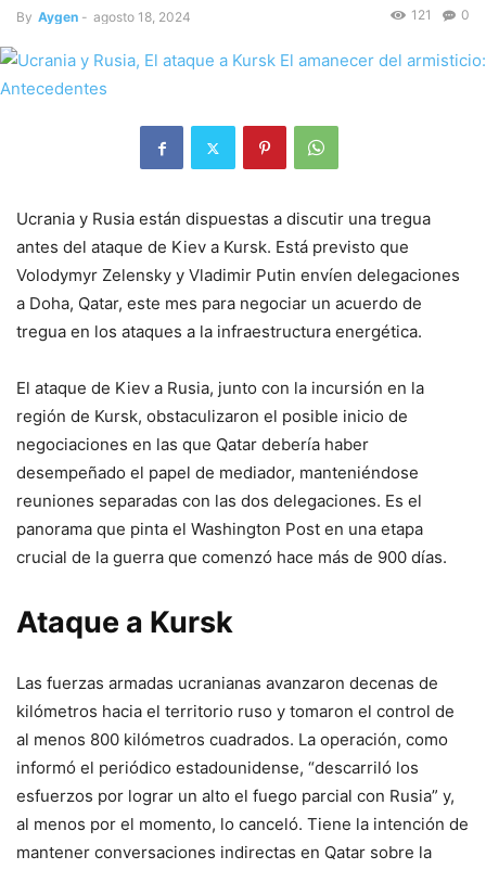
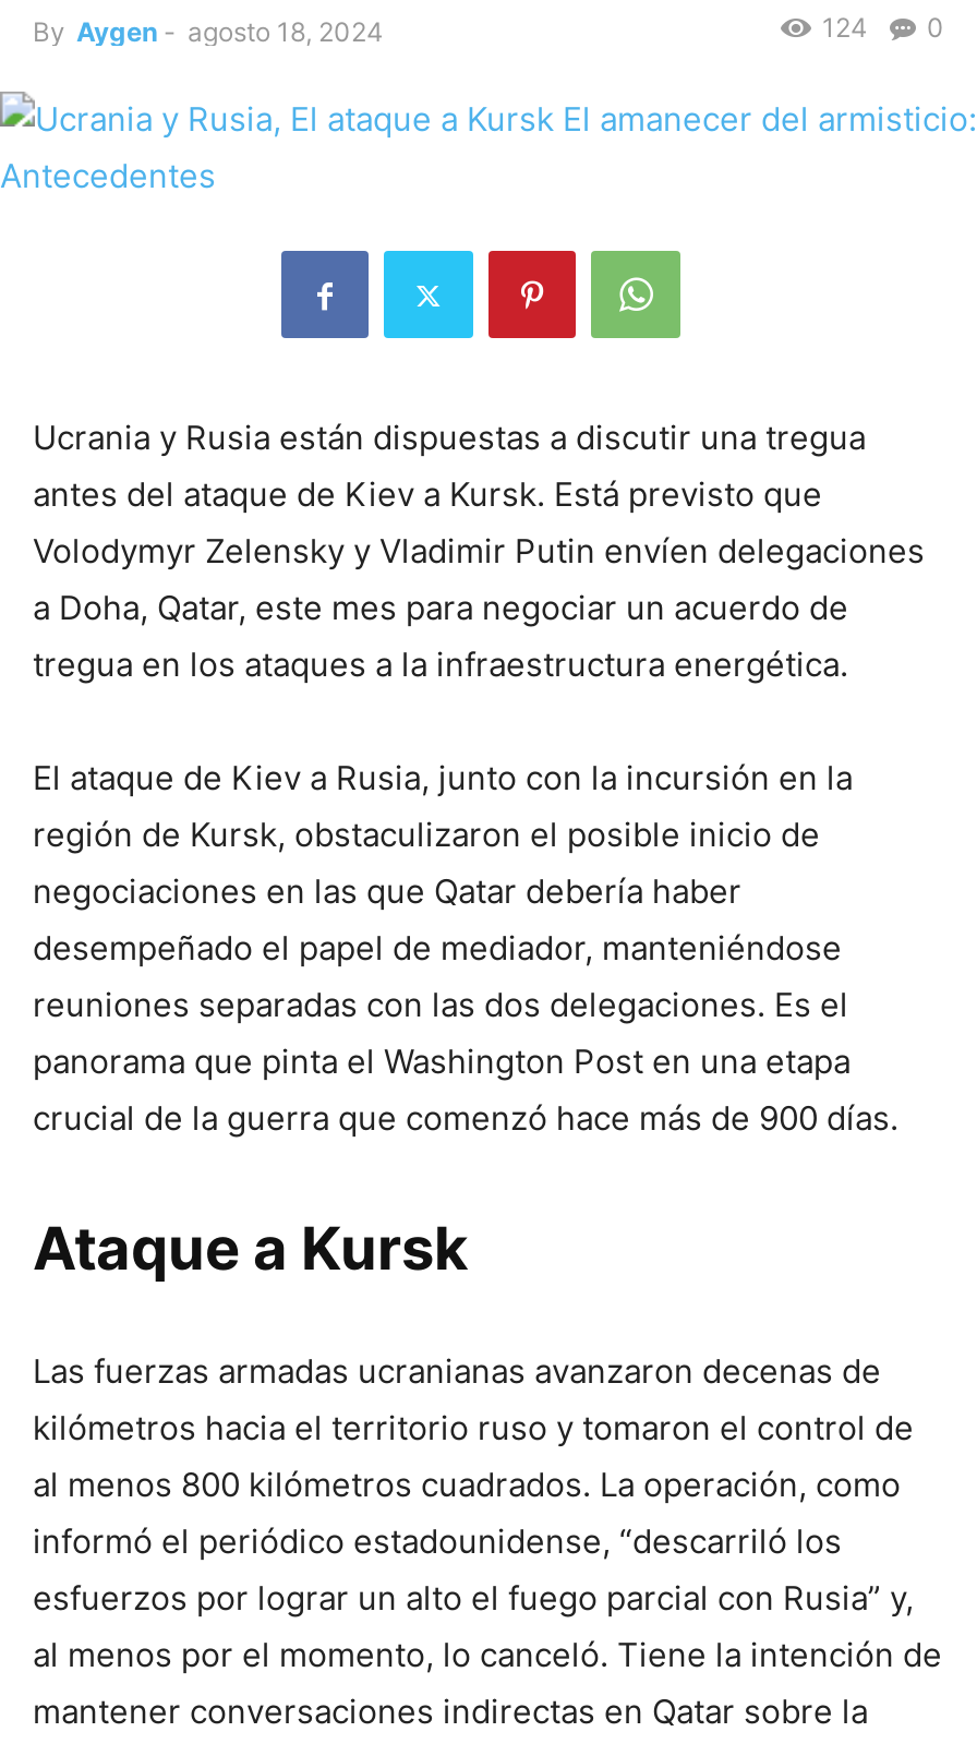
- 121 0
+ 124 0
